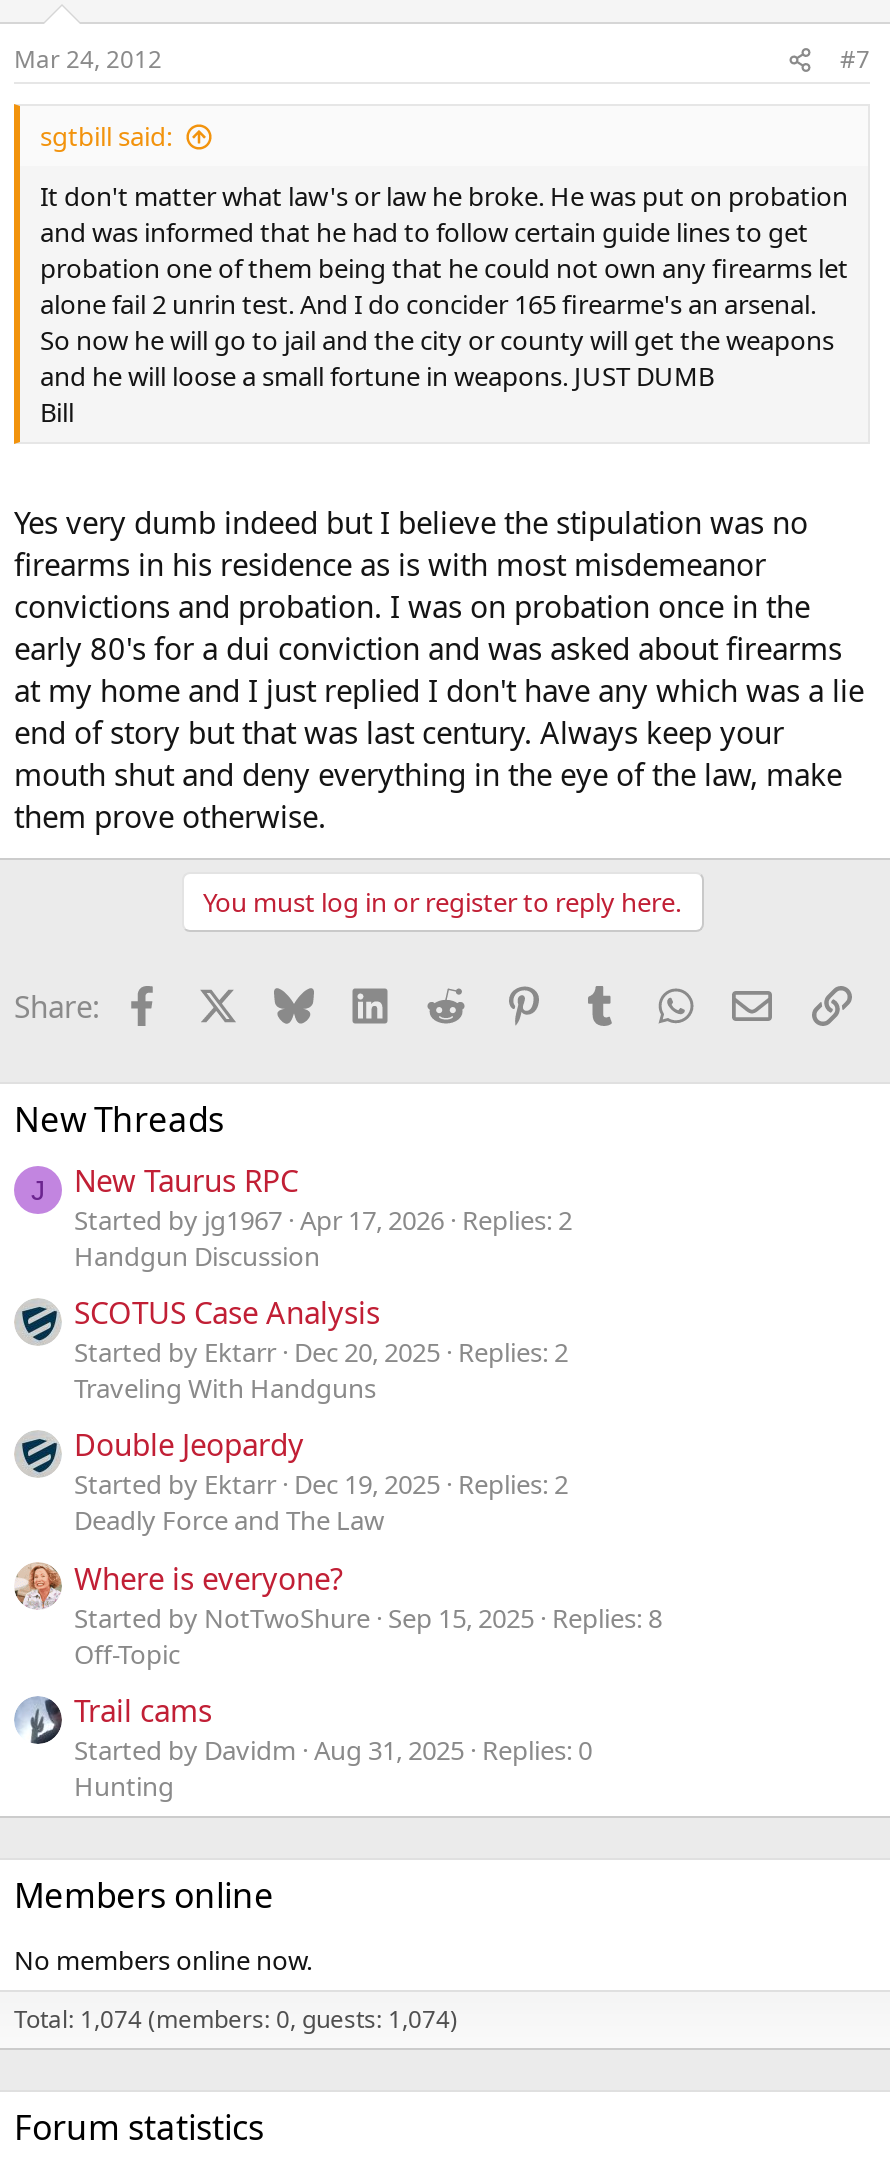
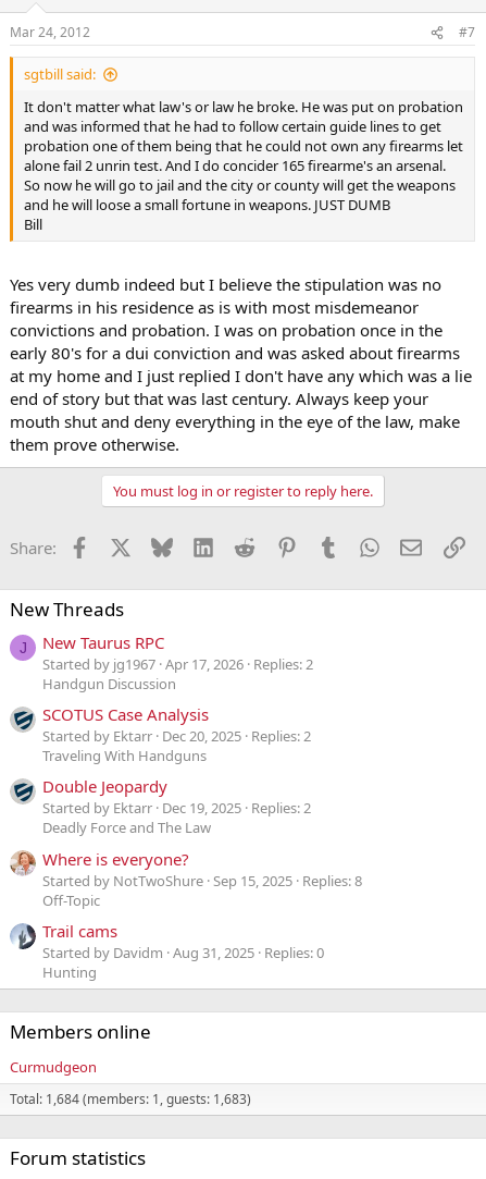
- No members online now.
+ Curmudgeon

- Total: 1,074 (members: 0, guests: 1,074)
+ Total: 1,684 (members: 1, guests: 1,683)
